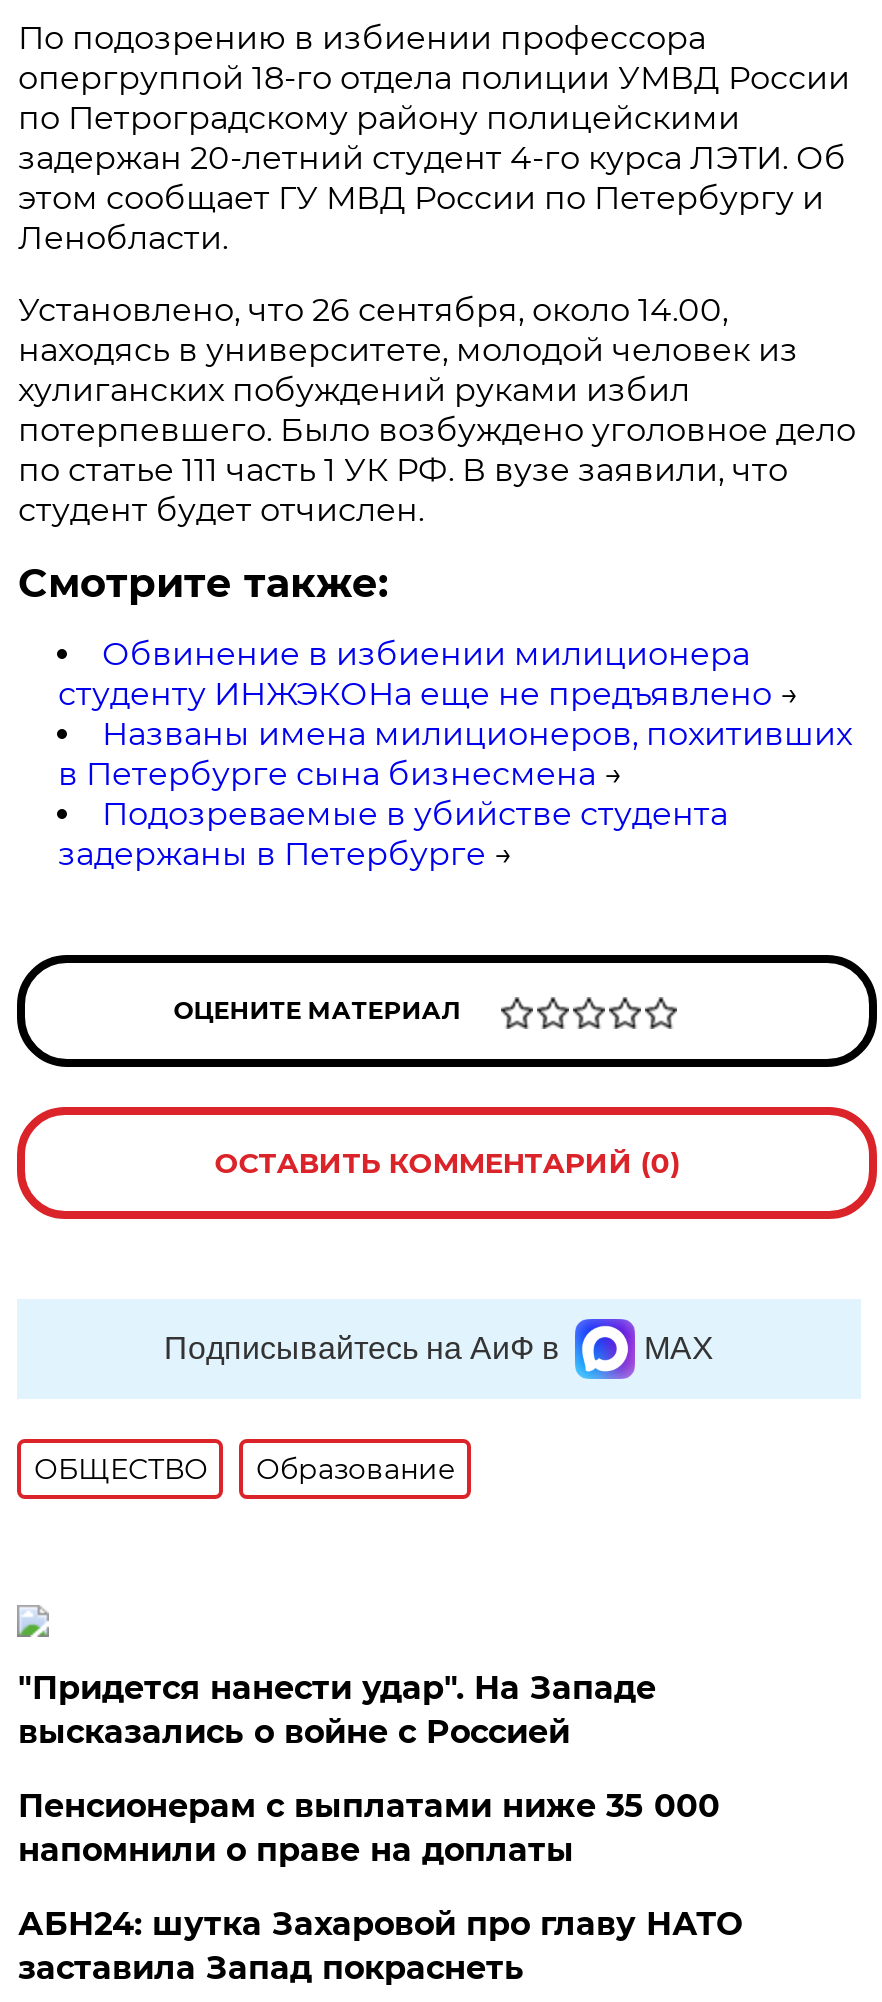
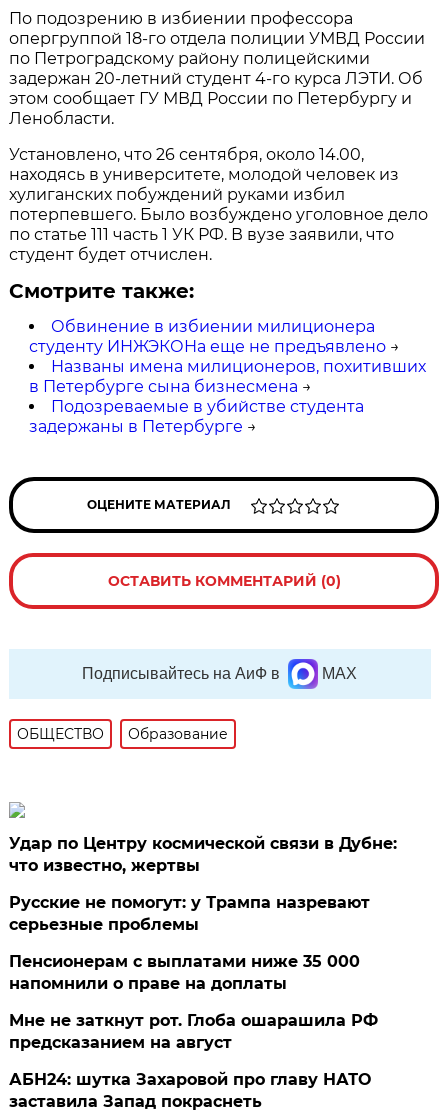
- "Придется нанести удар". На Западе
- высказались о войне с Россией
+ Удар по Центру космической связи в Дубне:
+ что известно, жертвы
+ Русские не помогут: у Трампа назревают
+ серьезные проблемы

+ Мне не заткнут рот. Глоба ошарашила РФ
+ предсказанием на август
